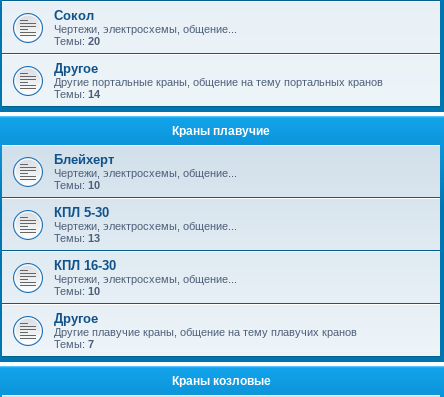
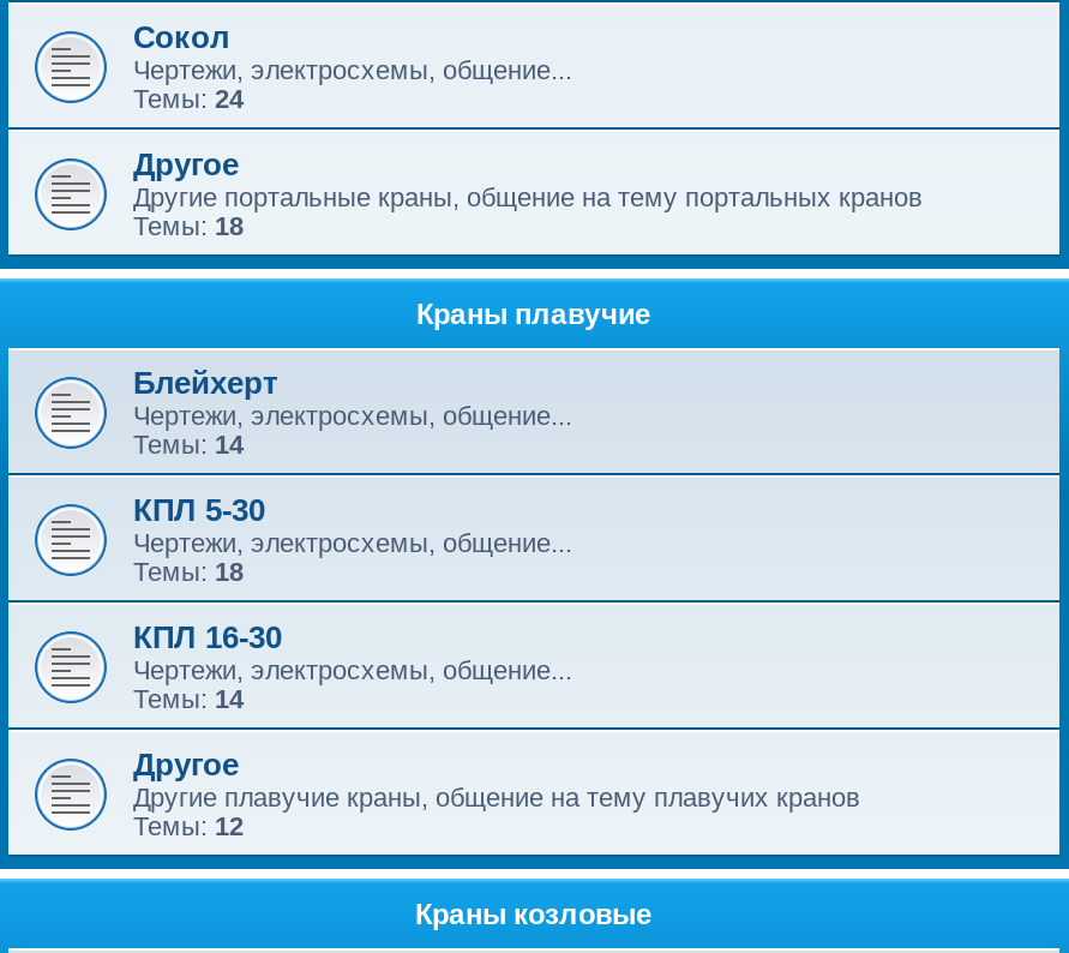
- Темы: 20
+ Темы: 24

- Темы: 14
+ Темы: 18

- Темы: 10
+ Темы: 14

- Темы: 13
+ Темы: 18

- Темы: 10
+ Темы: 14

- Темы: 7
+ Темы: 12
